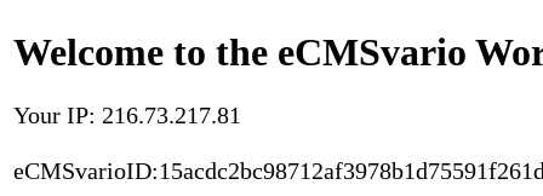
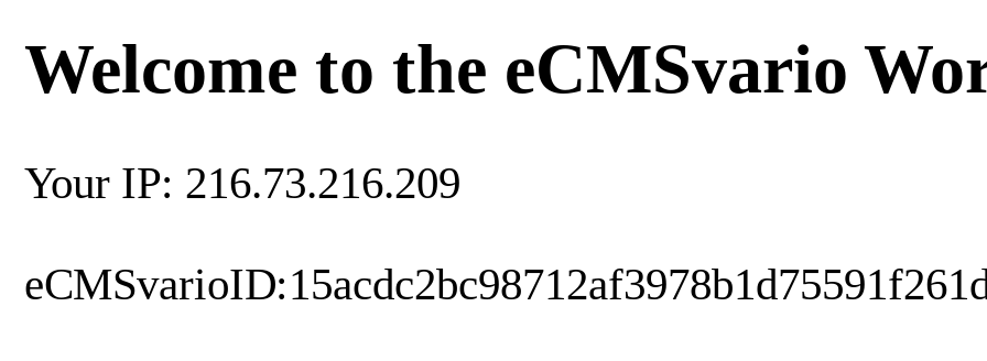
- Your IP: 216.73.217.81
+ Your IP: 216.73.216.209
